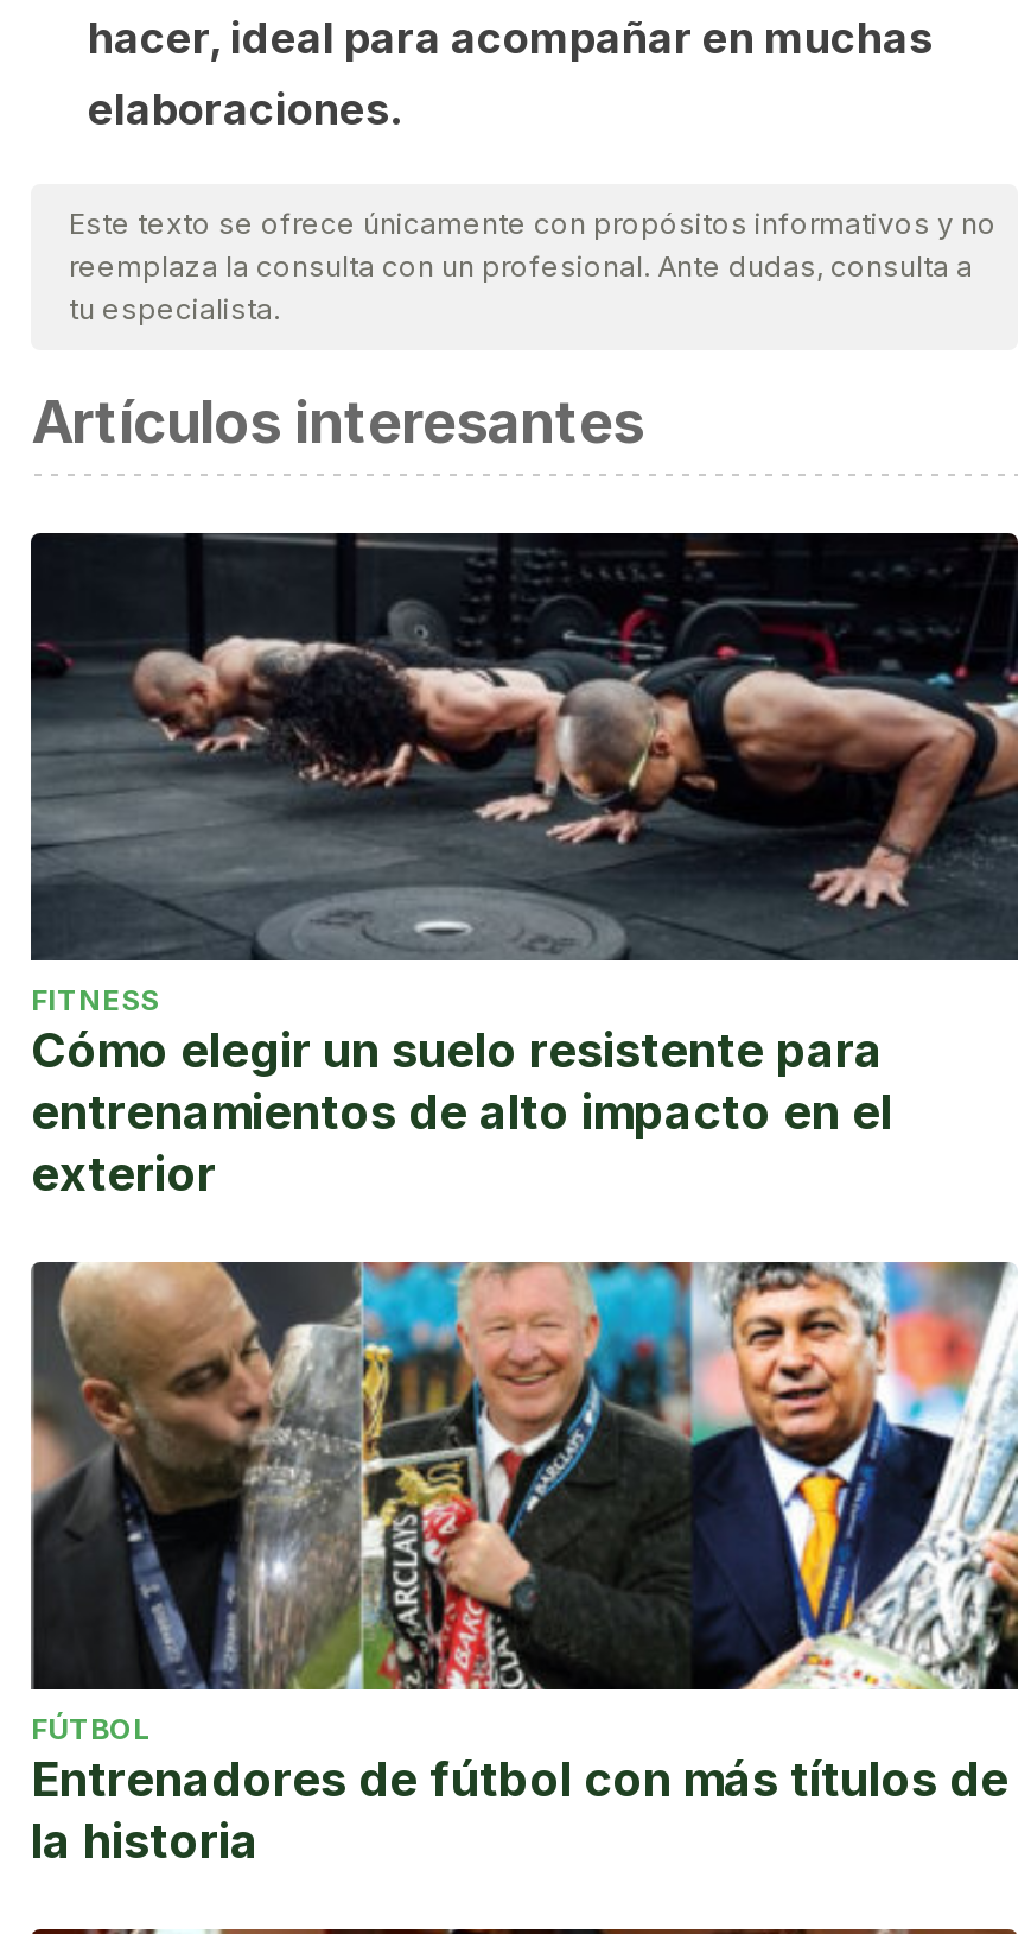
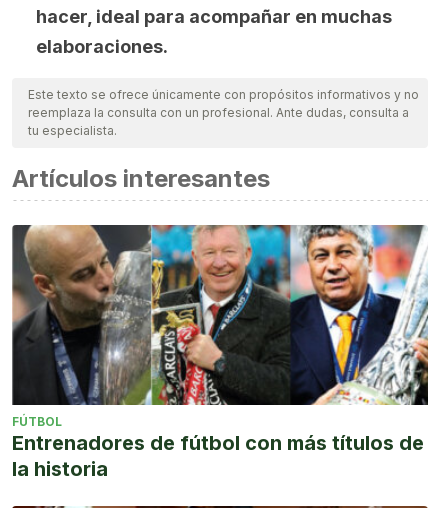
- [image]
- FITNESS
- Cómo elegir un suelo resistente para
- entrenamientos de alto impacto en el
- exterior
